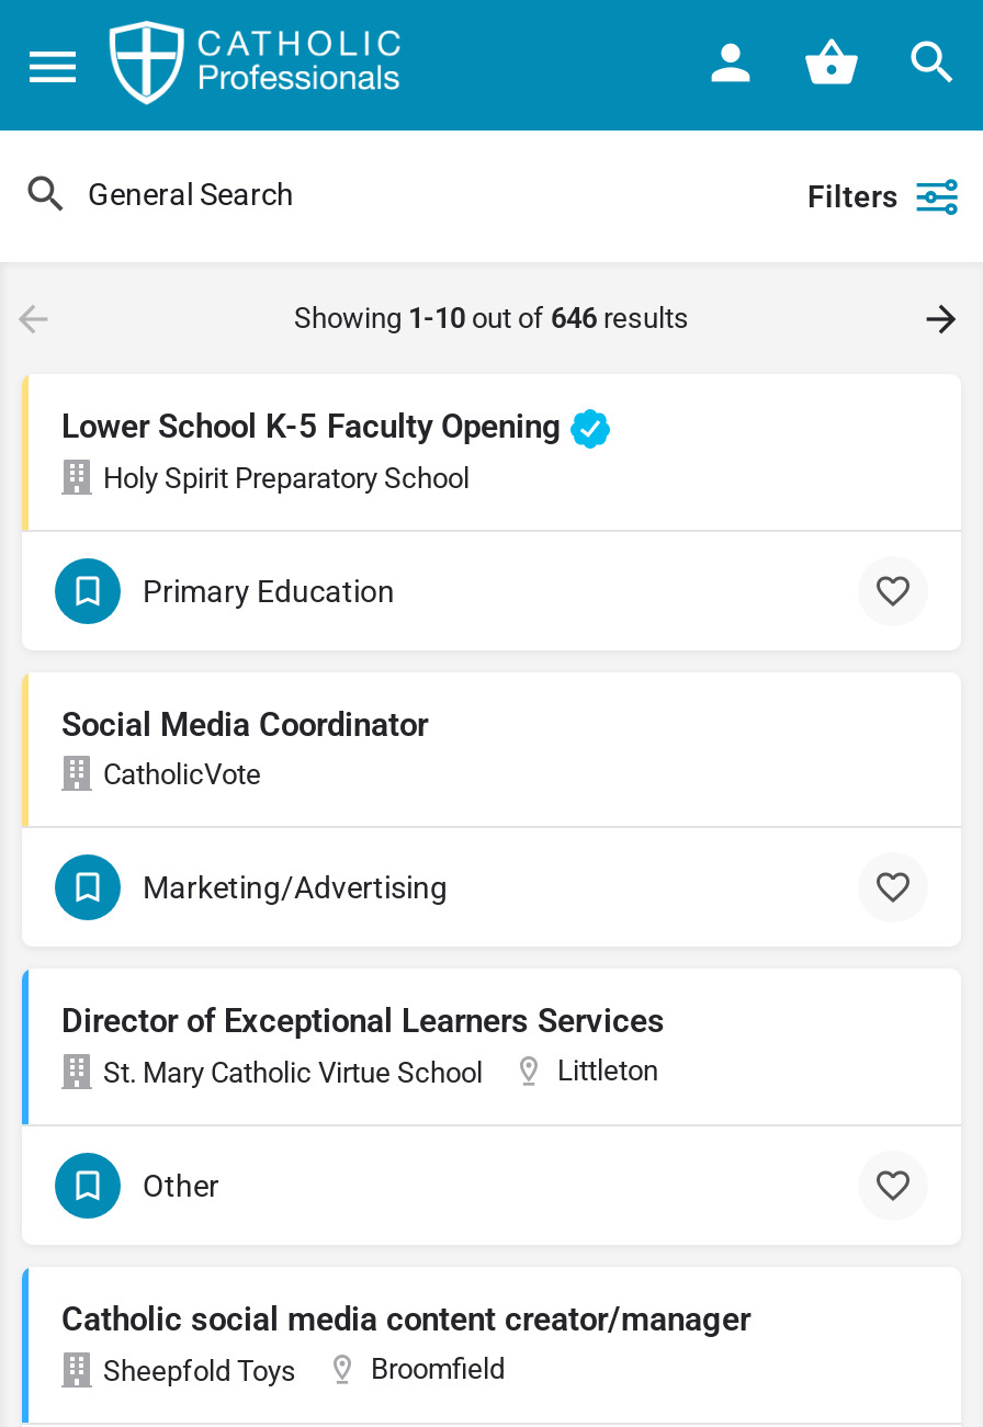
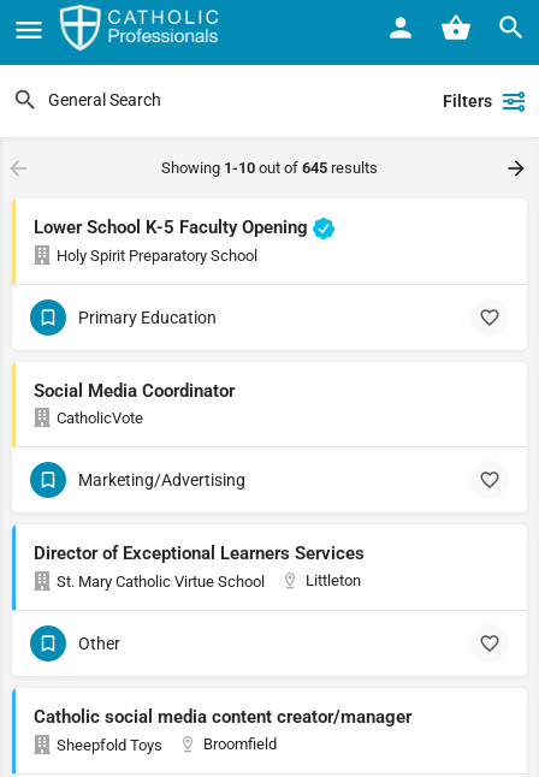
- Showing 1-10 out of 646 results
+ Showing 1-10 out of 645 results
